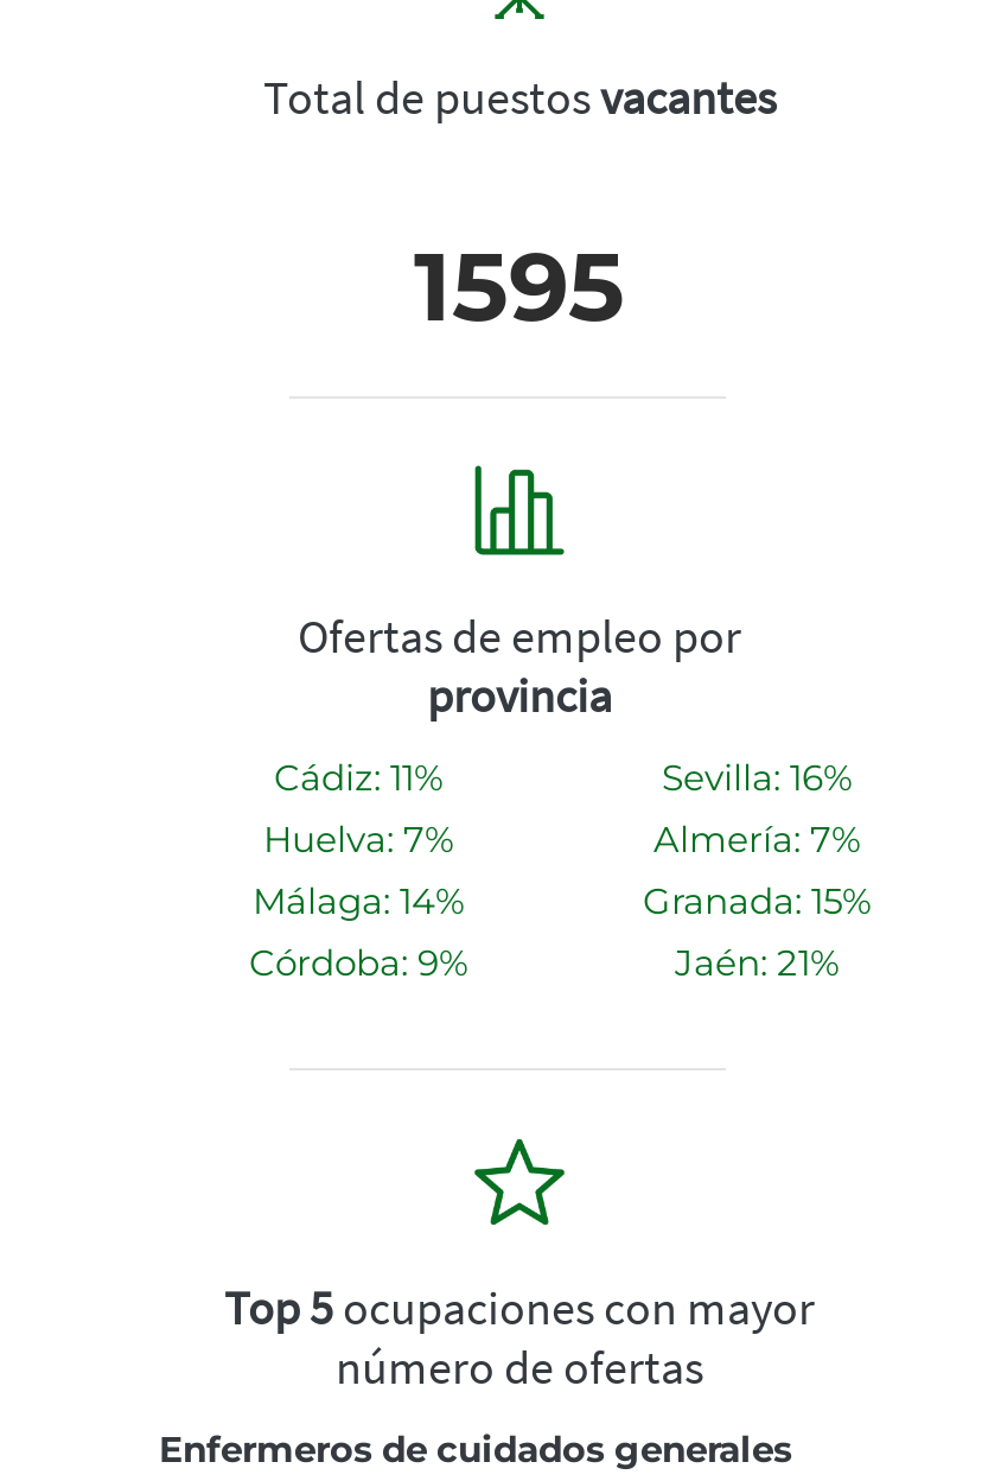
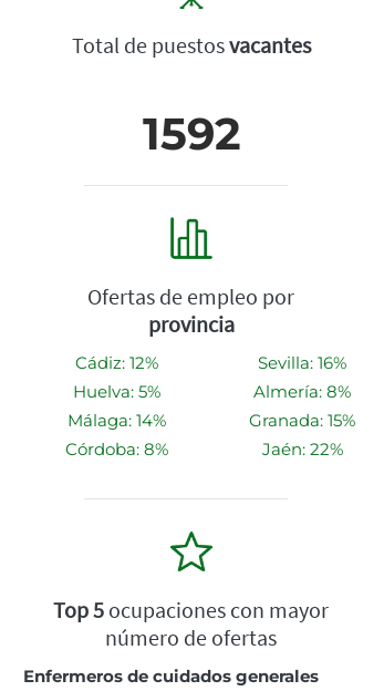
- 1595
+ 1592

- Cádiz: 11%
+ Cádiz: 12%

- Huelva: 7%
+ Huelva: 5%

- Almería: 7%
+ Almería: 8%

- Córdoba: 9%
+ Córdoba: 8%

- Jaén: 21%
+ Jaén: 22%
